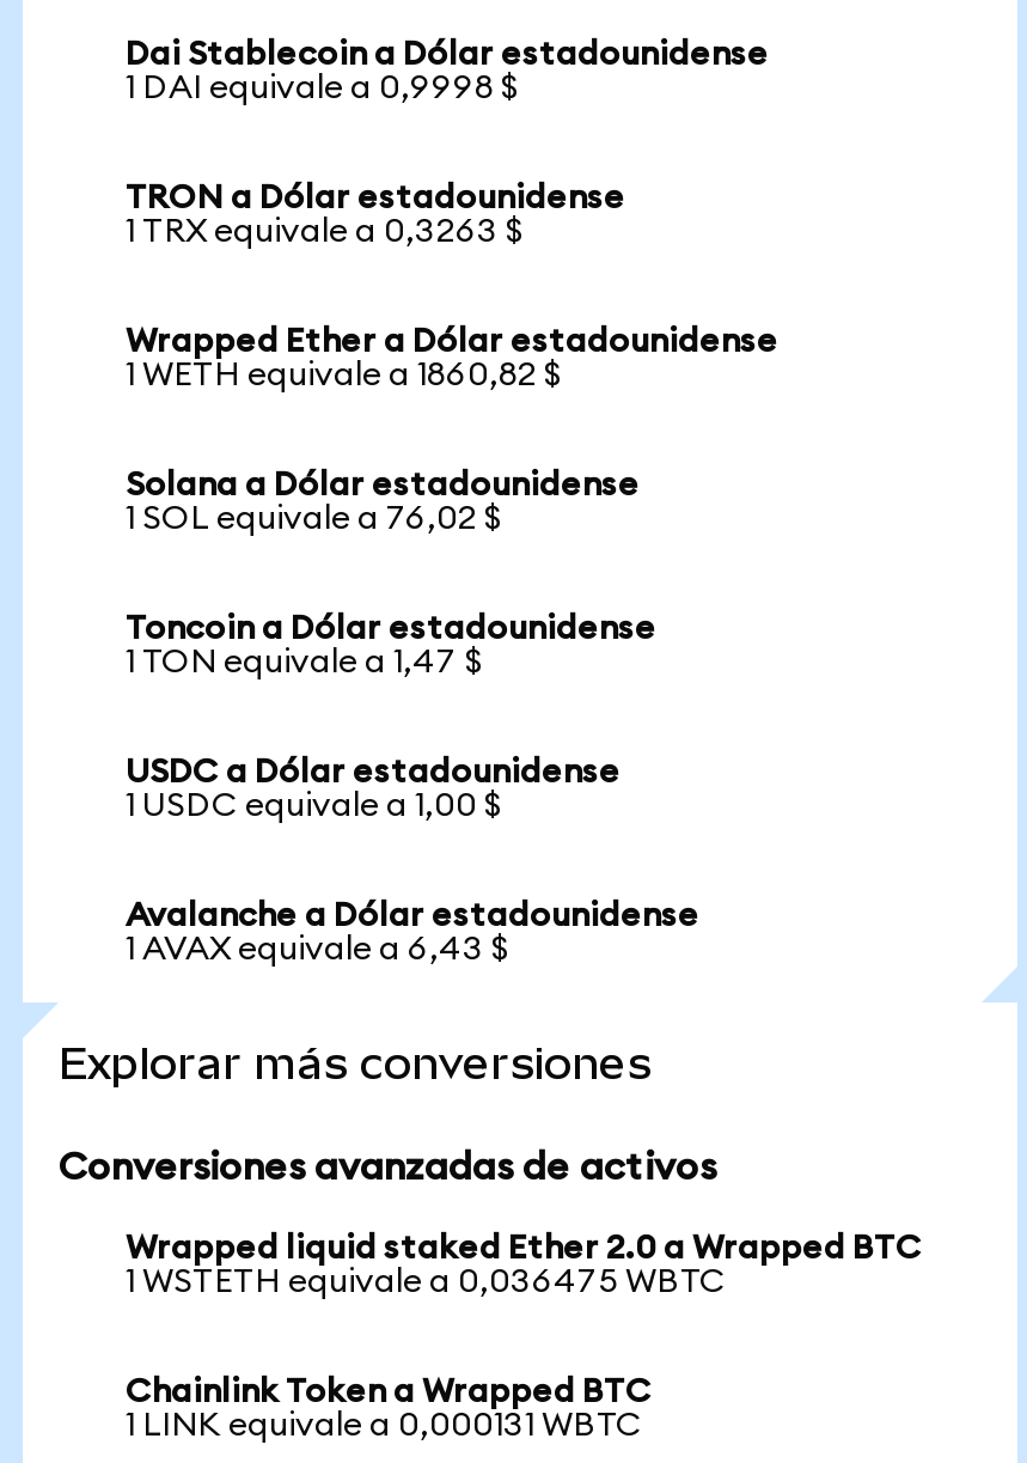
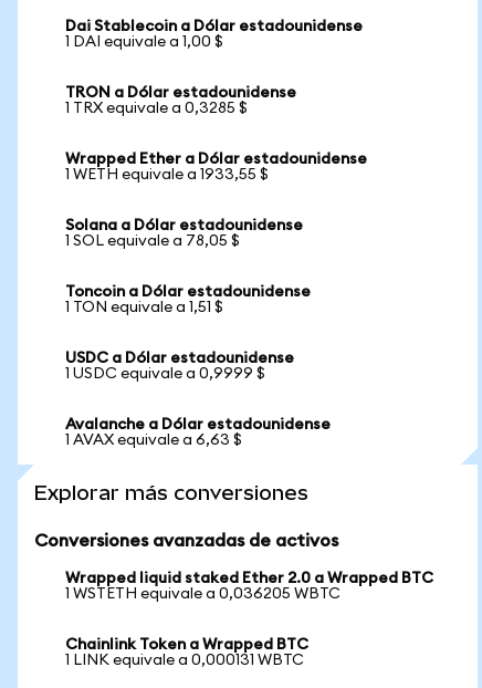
- 1 DAI equivale a 0,9998 $
+ 1 DAI equivale a 1,00 $

- 1 TRX equivale a 0,3263 $
+ 1 TRX equivale a 0,3285 $

- 1 WETH equivale a 1860,82 $
+ 1 WETH equivale a 1933,55 $

- 1 SOL equivale a 76,02 $
+ 1 SOL equivale a 78,05 $

- 1 TON equivale a 1,47 $
+ 1 TON equivale a 1,51 $

- 1 USDC equivale a 1,00 $
+ 1 USDC equivale a 0,9999 $

- 1 AVAX equivale a 6,43 $
+ 1 AVAX equivale a 6,63 $

- 1 WSTETH equivale a 0,036475 WBTC
+ 1 WSTETH equivale a 0,036205 WBTC
